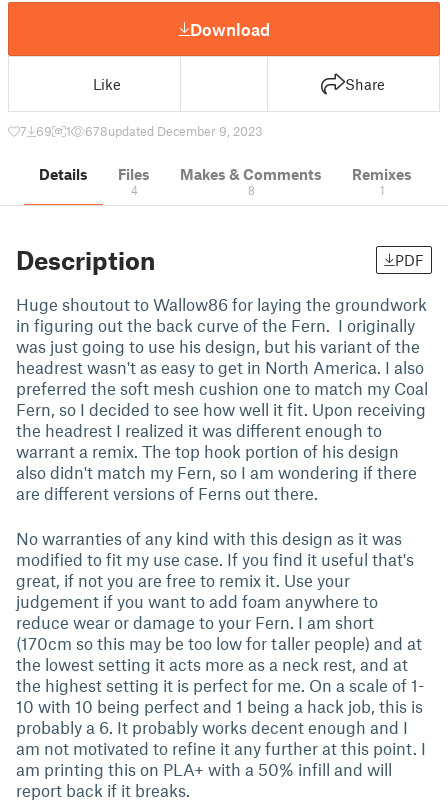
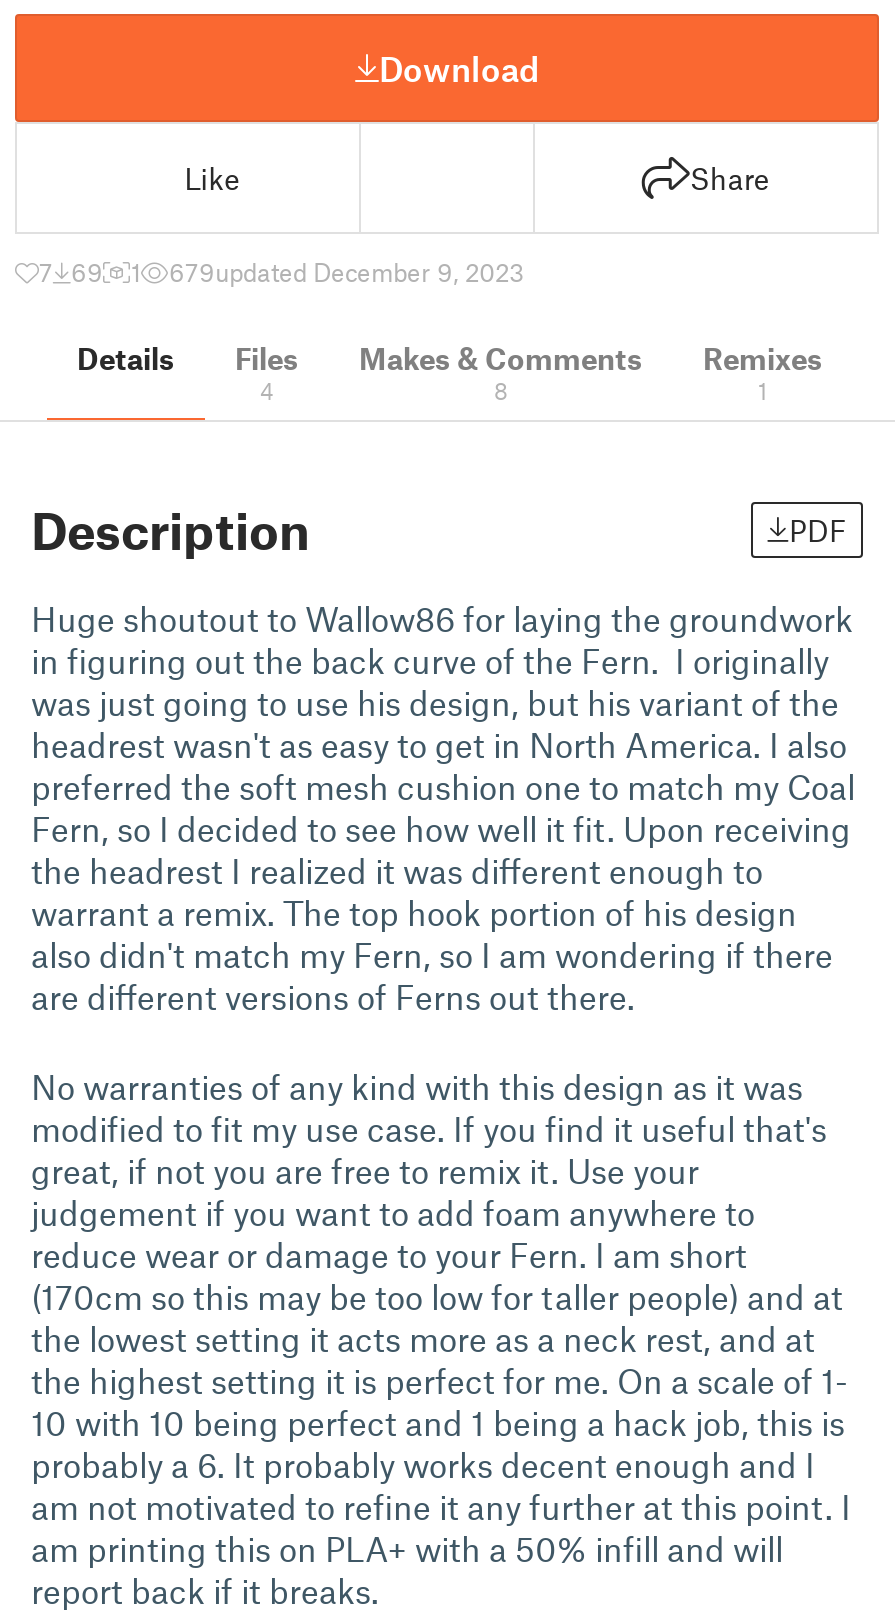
- 678updated December 9, 2023
+ 679updated December 9, 2023
